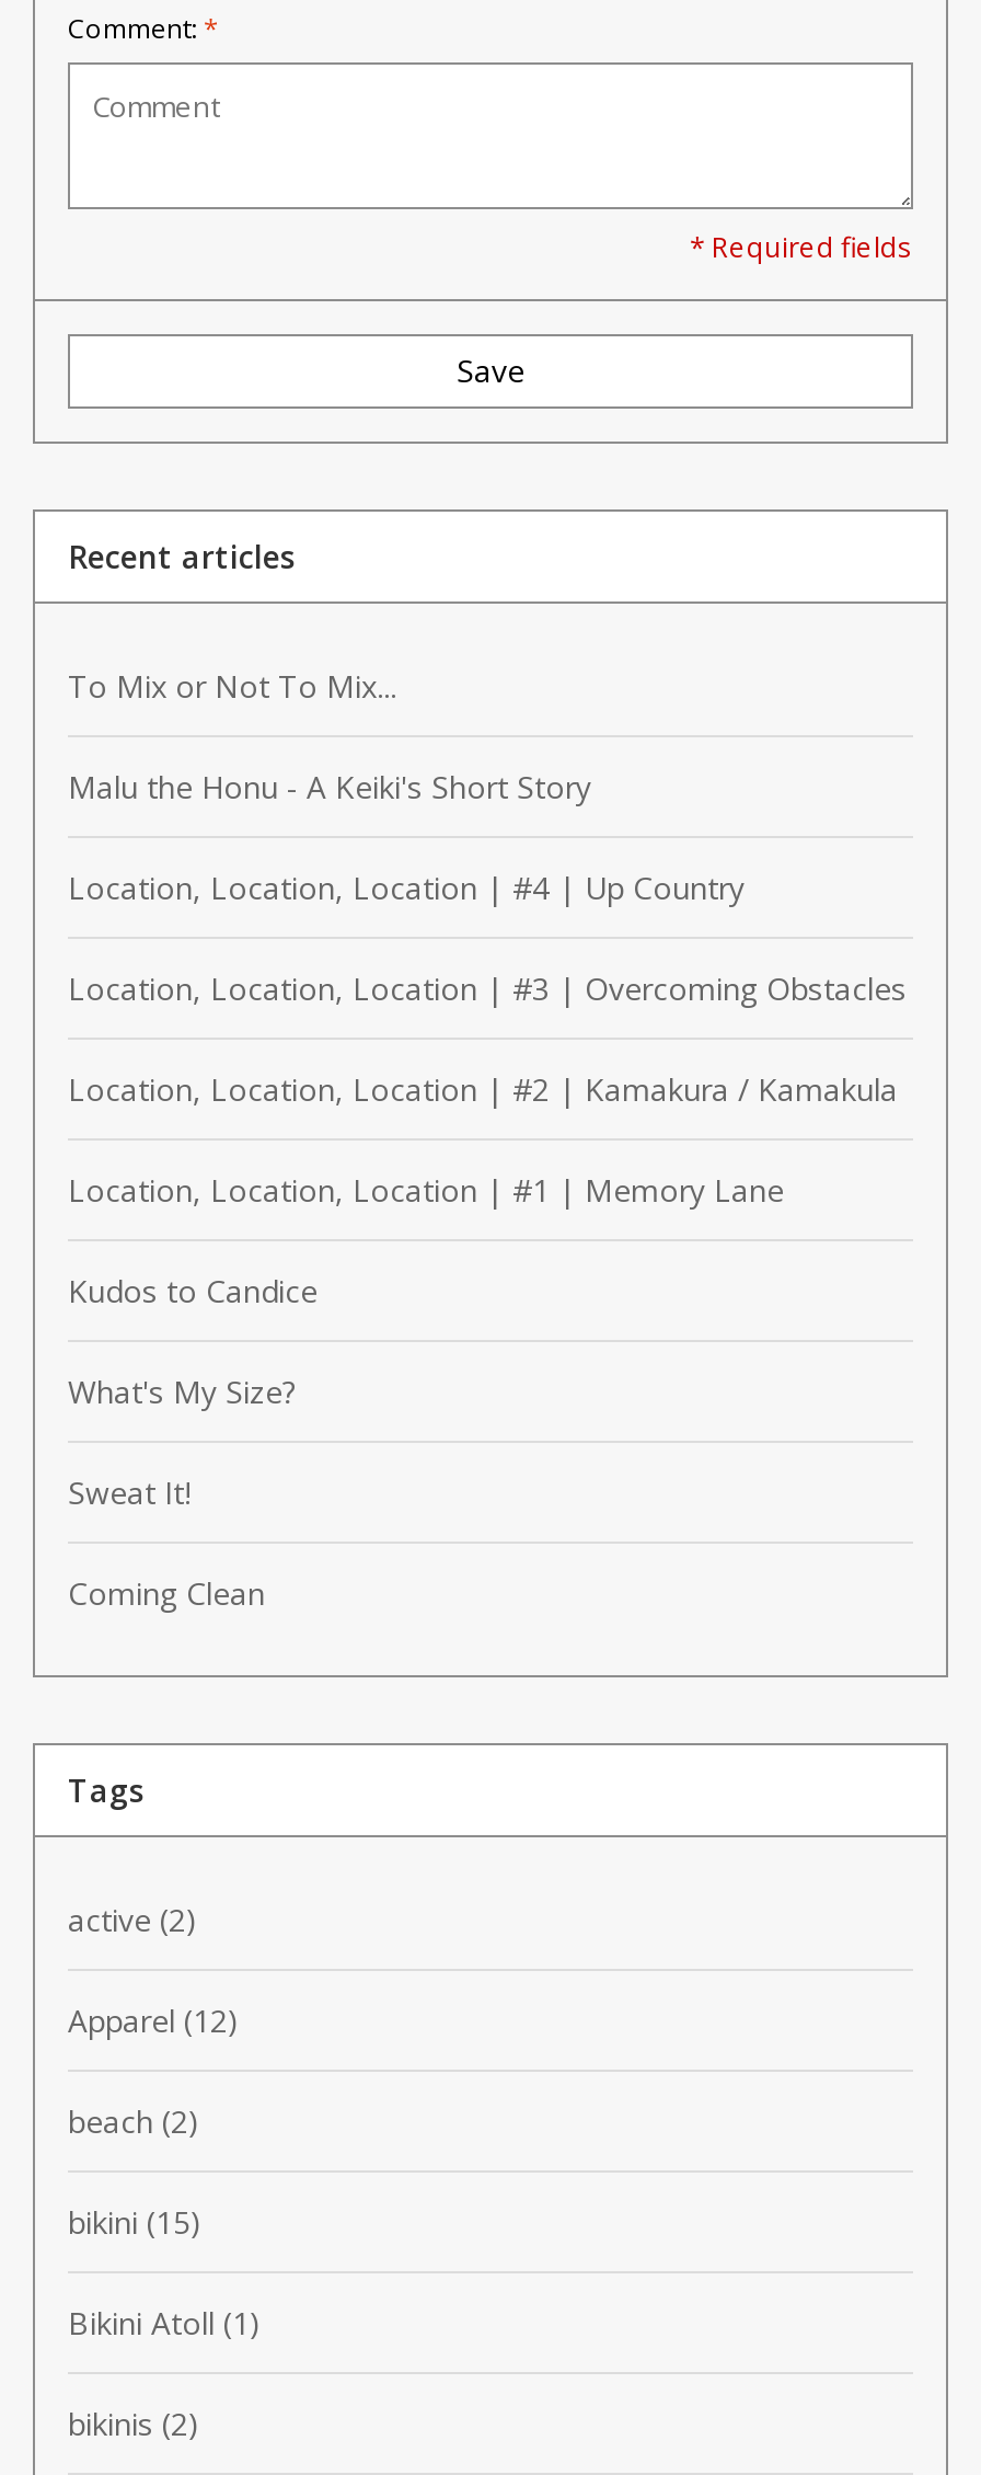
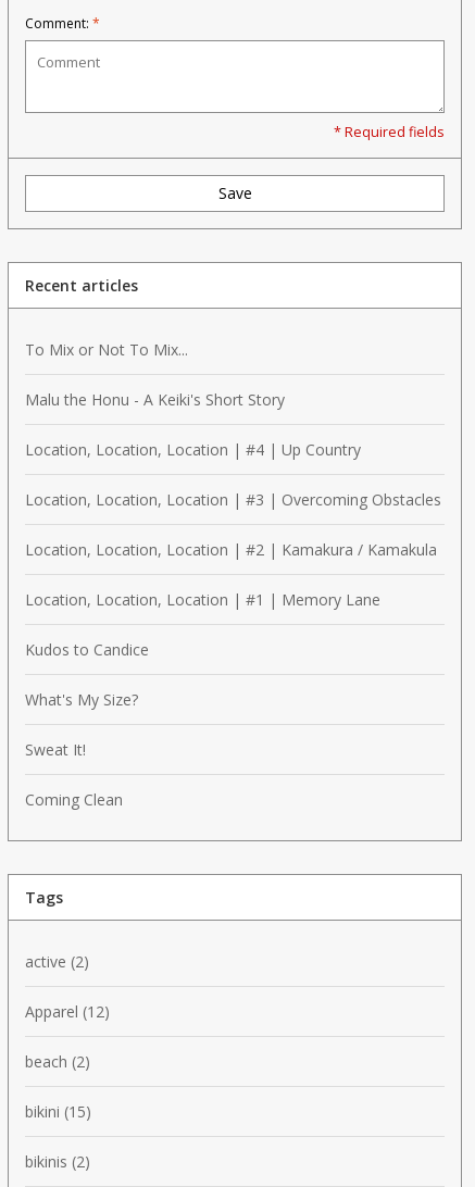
- Bikini Atoll (1)
